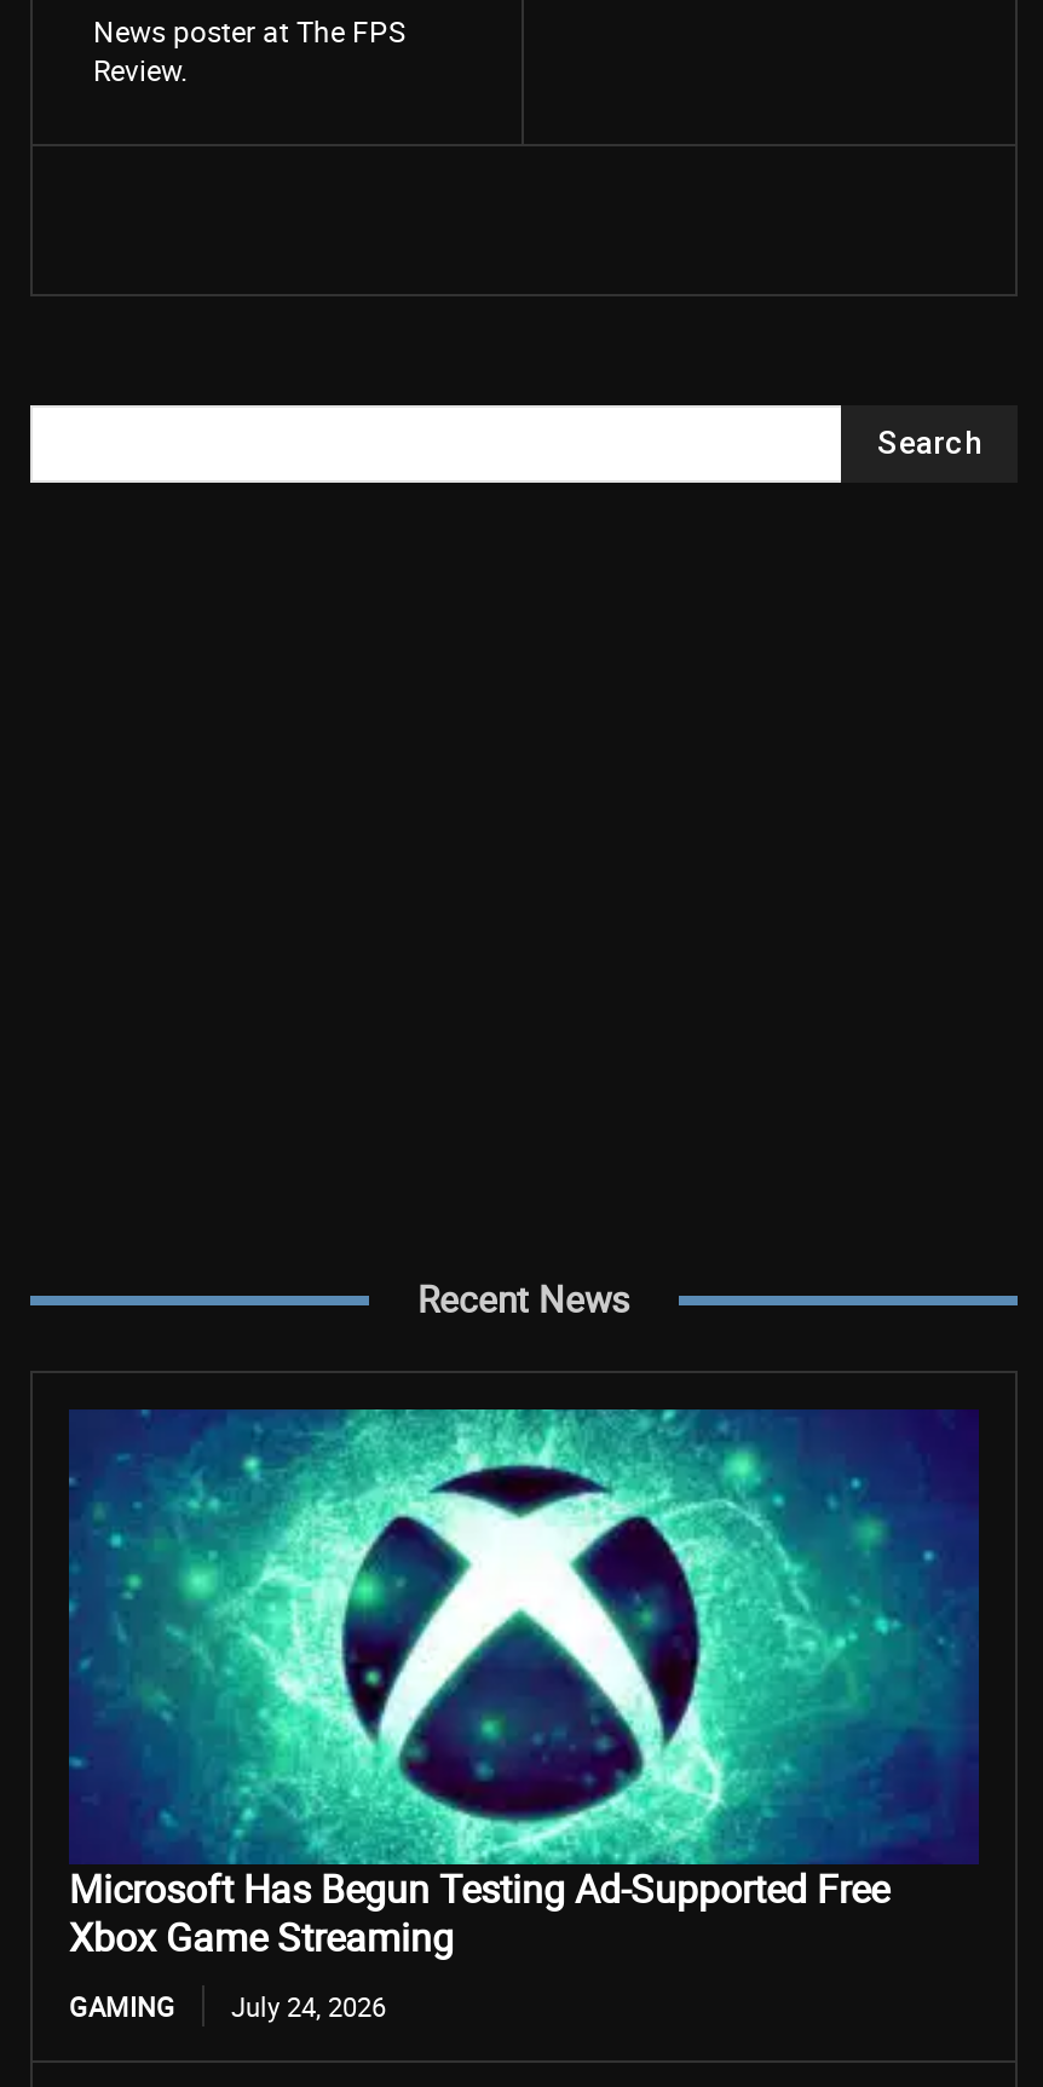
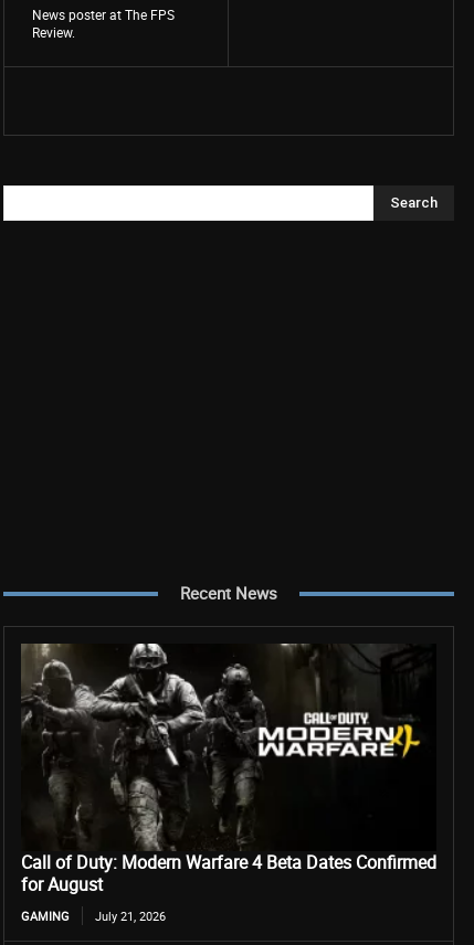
- [image]
- Microsoft Has Begun Testing Ad-Supported Free
- Xbox Game Streaming
+ [image]
+ Call of Duty: Modern Warfare 4 Beta Dates Confirmed
+ for August

- GAMING July 24, 2026
+ GAMING July 21, 2026
